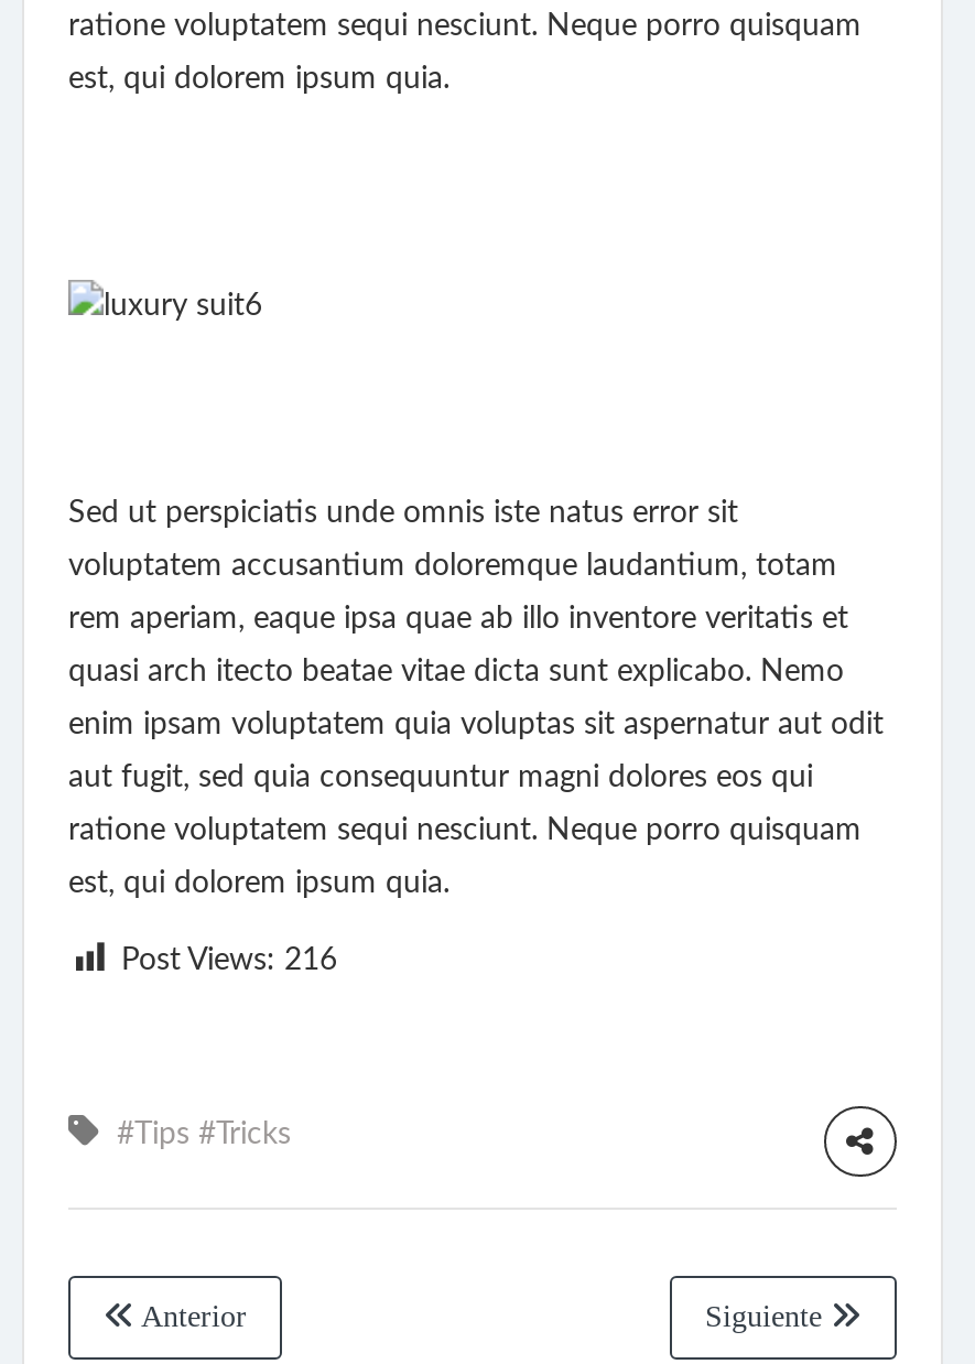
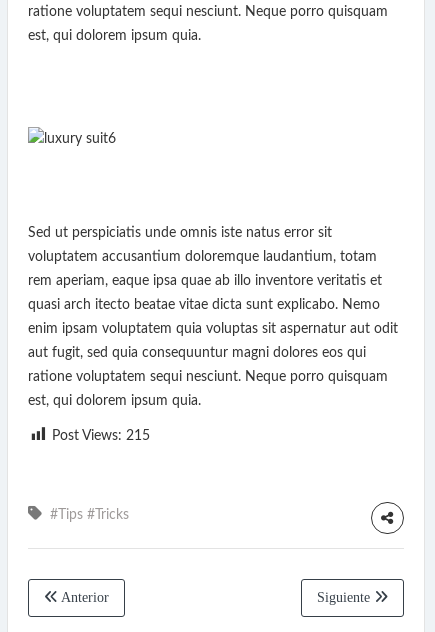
- Post Views: 216
+ Post Views: 215
